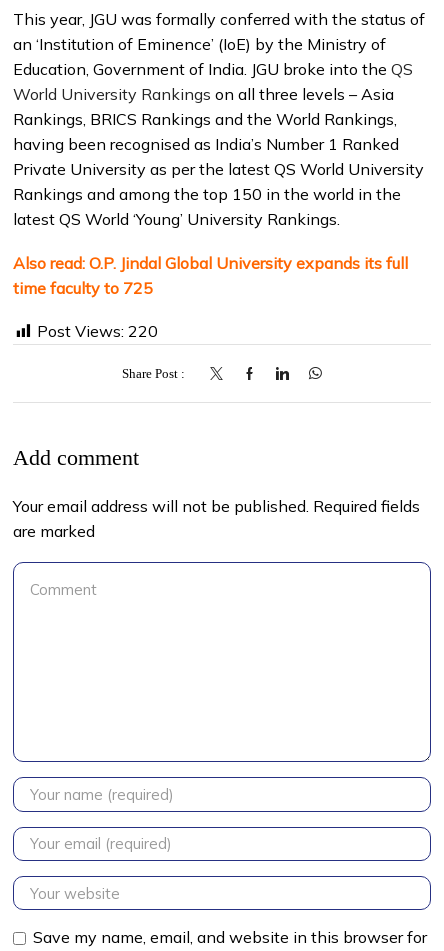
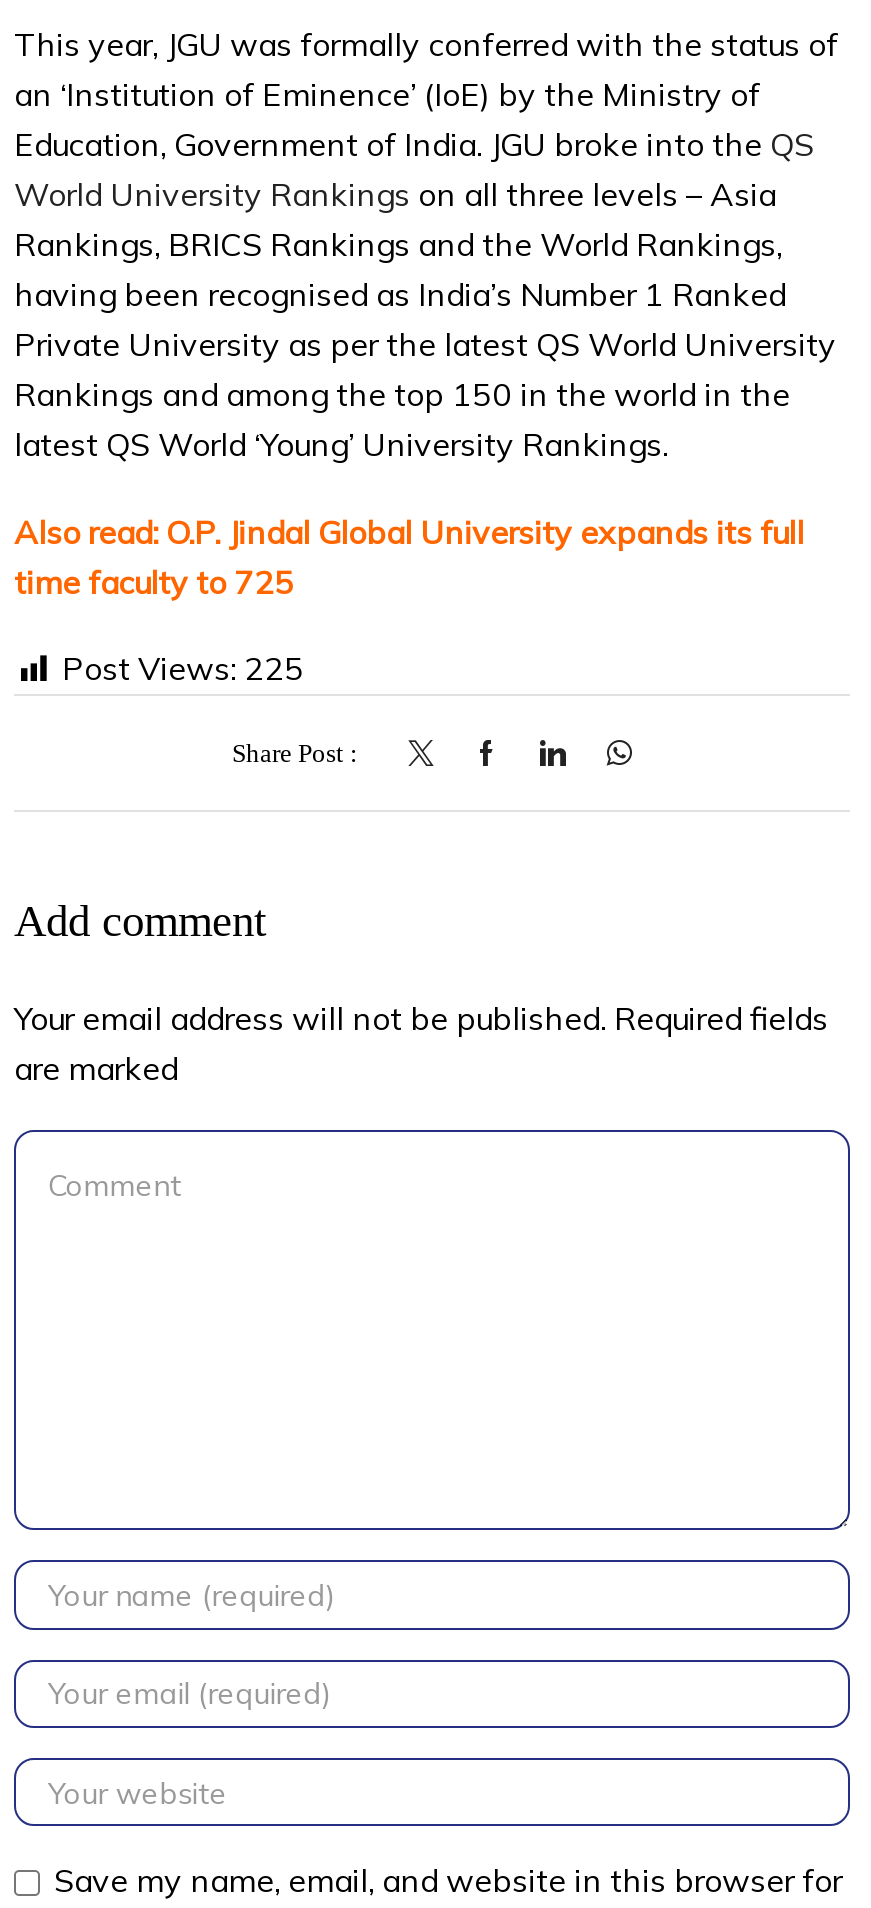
- Post Views: 220
+ Post Views: 225
